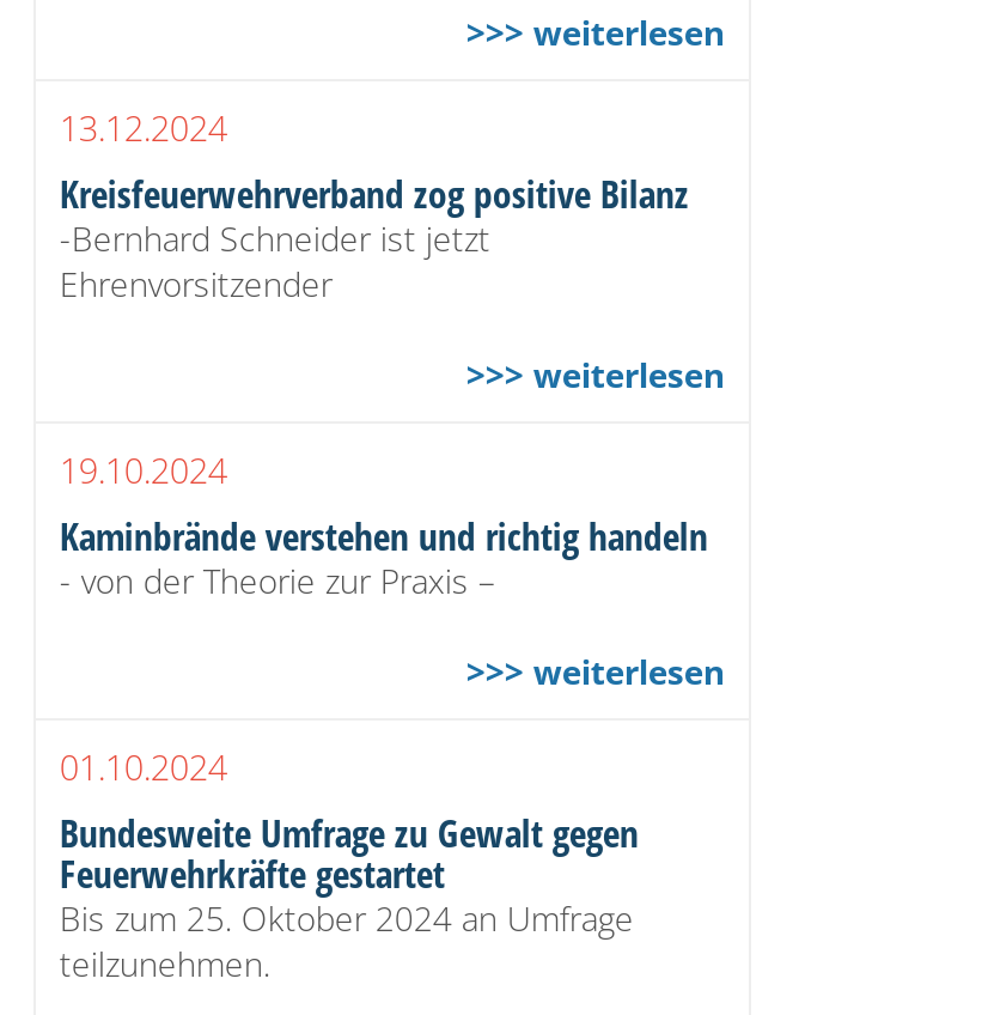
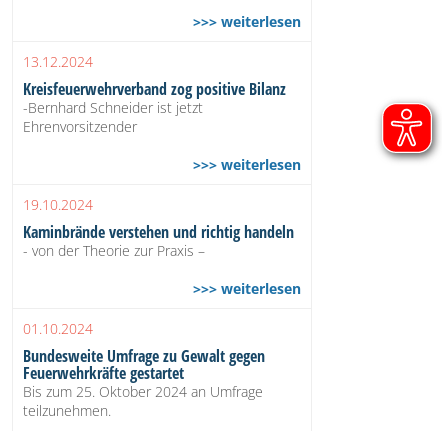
+ [image]
